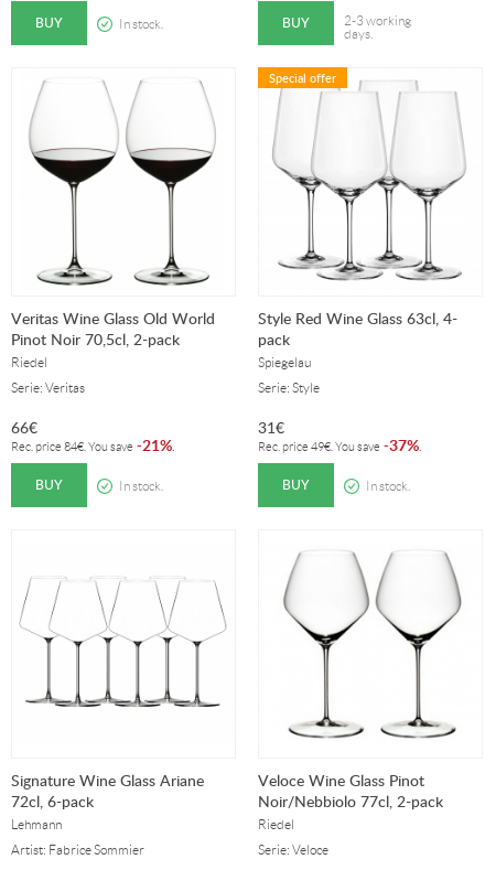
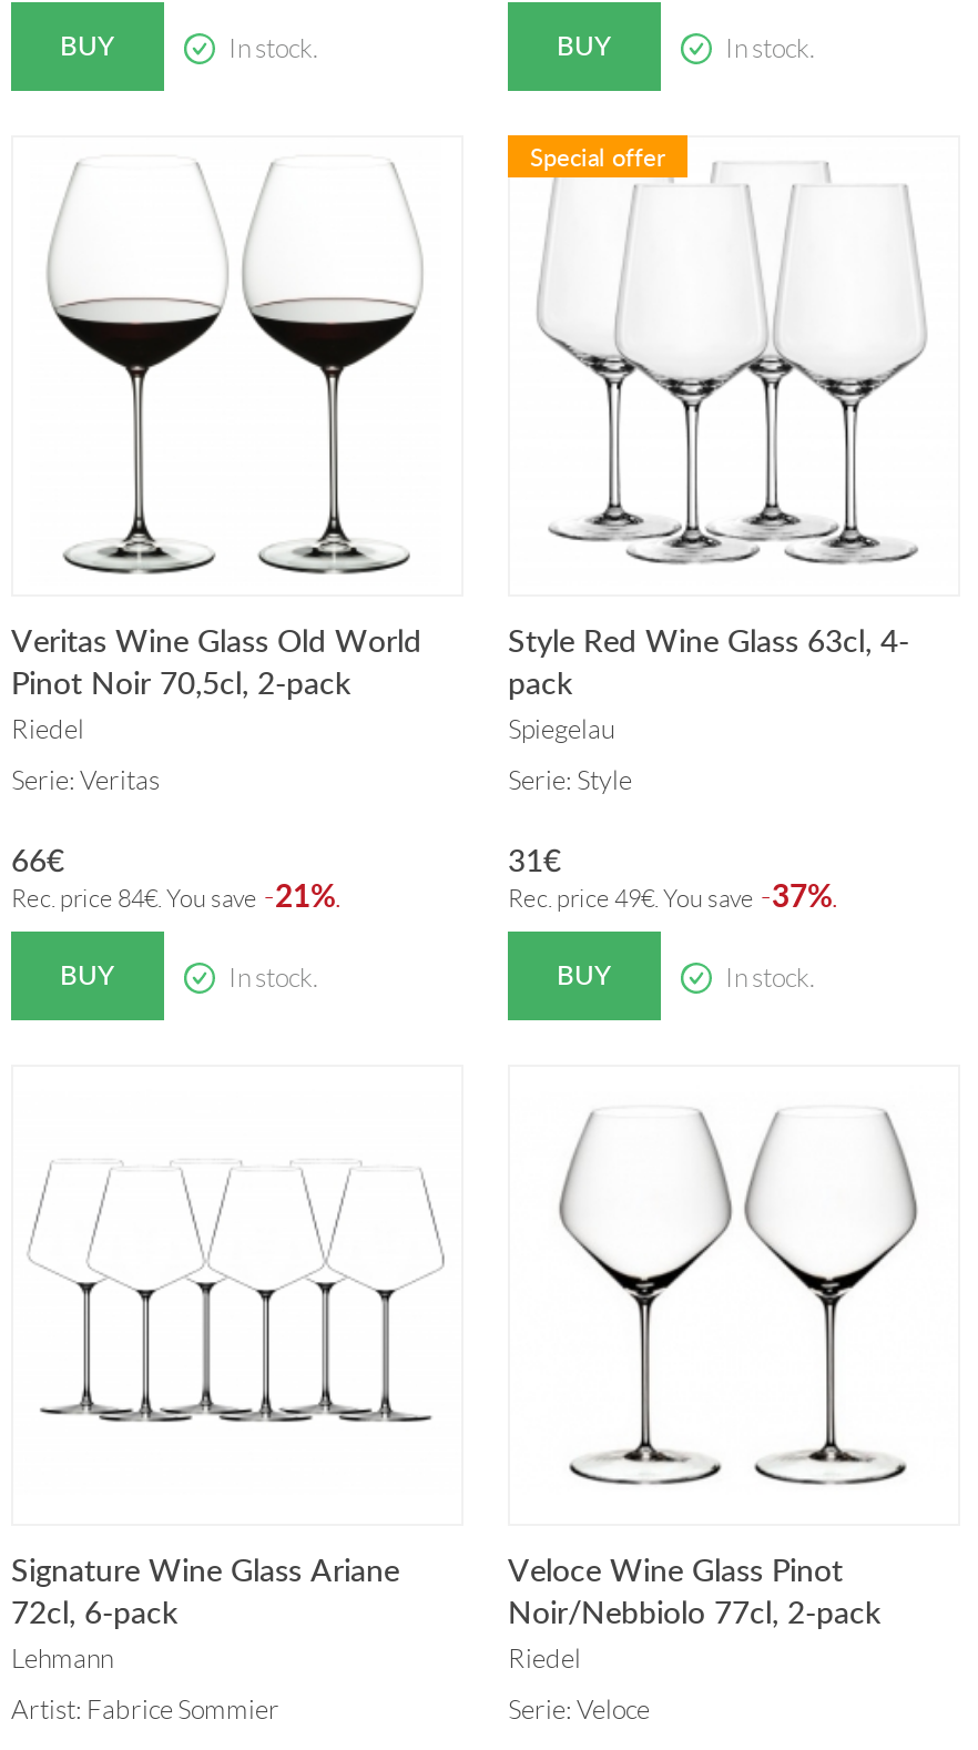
- 2-3 working
- days.
+ In stock.
